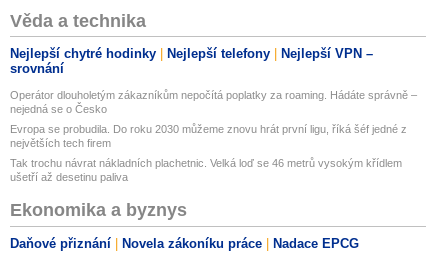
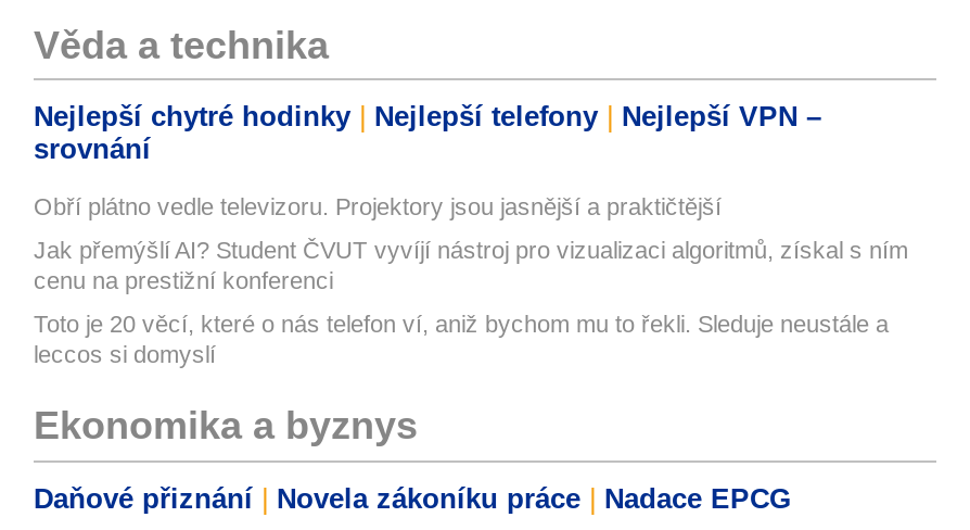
- Operátor dlouholetým zákazníkům nepočítá poplatky za roaming. Hádáte správně –
- nejedná se o Česko
+ Obří plátno vedle televizoru. Projektory jsou jasnější a praktičtější

- Evropa se probudila. Do roku 2030 můžeme znovu hrát první ligu, říká šéf jedné z
- největších tech firem
+ Jak přemýšlí AI? Student ČVUT vyvíjí nástroj pro vizualizaci algoritmů, získal s ním
+ cenu na prestižní konferenci

- Tak trochu návrat nákladních plachetnic. Velká loď se 46 metrů vysokým křídlem
- ušetří až desetinu paliva
+ Toto je 20 věcí, které o nás telefon ví, aniž bychom mu to řekli. Sleduje neustále a
+ leccos si domyslí
